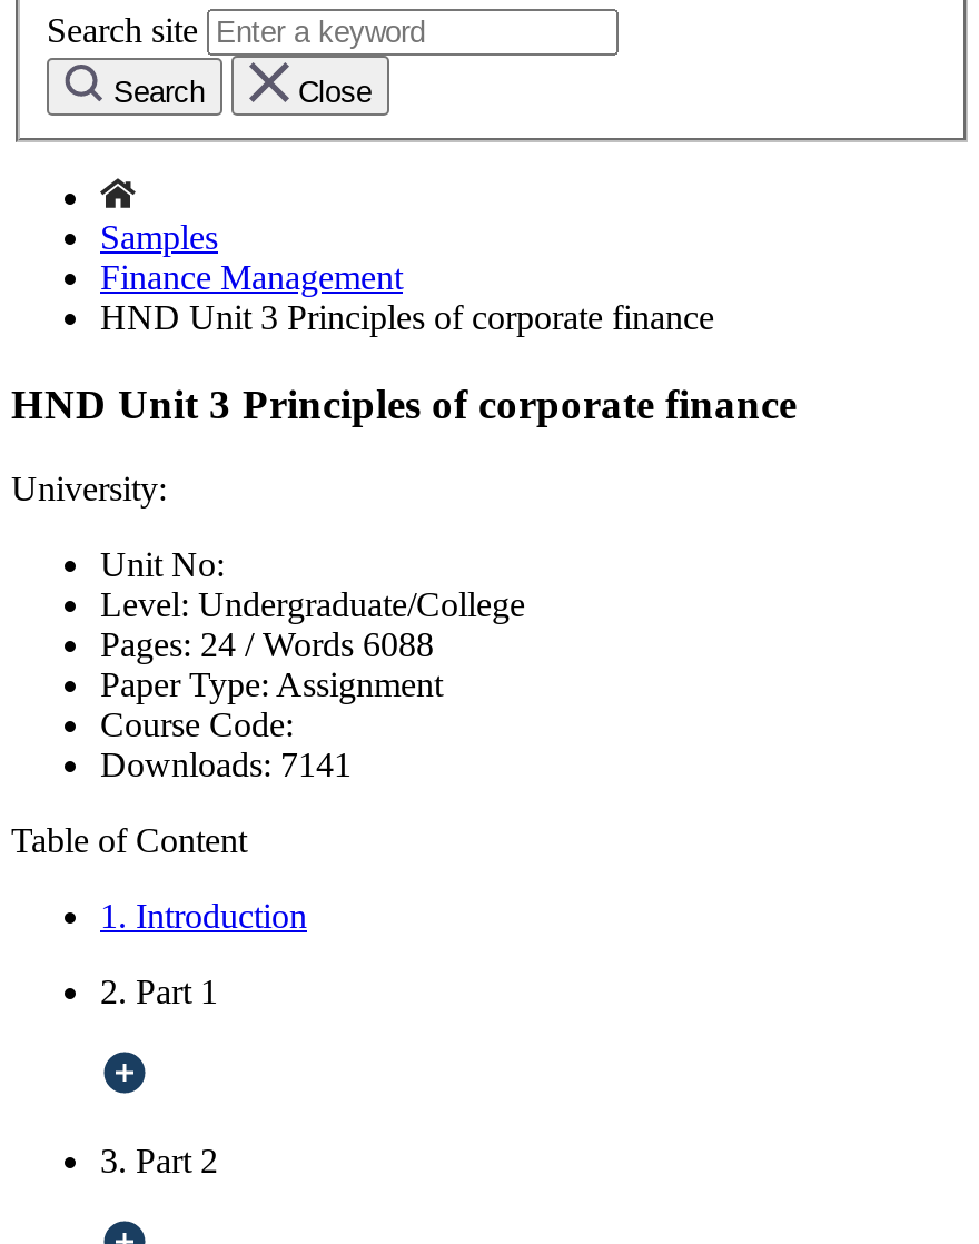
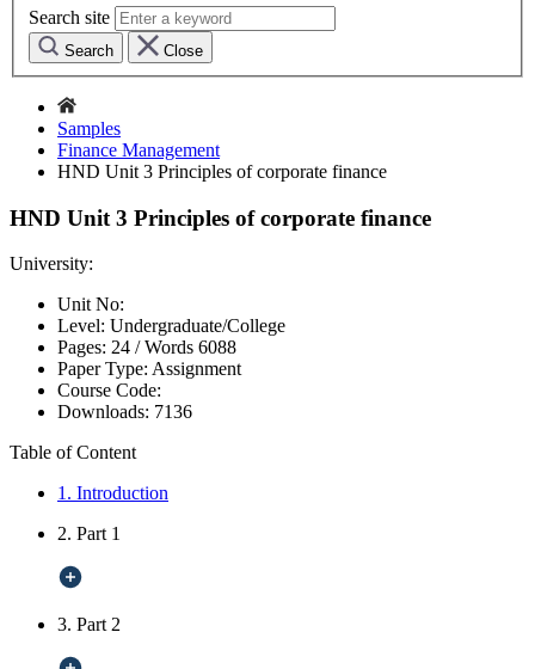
- Downloads: 7141
+ Downloads: 7136
